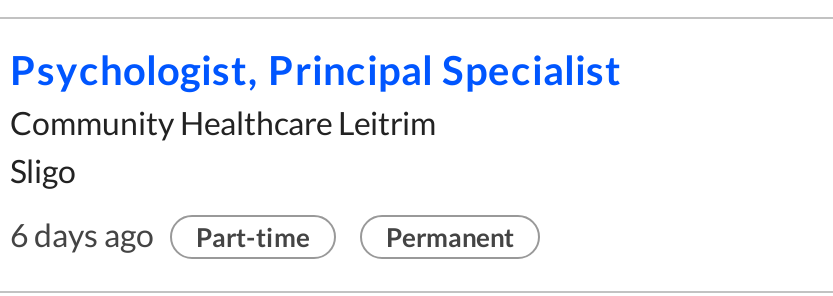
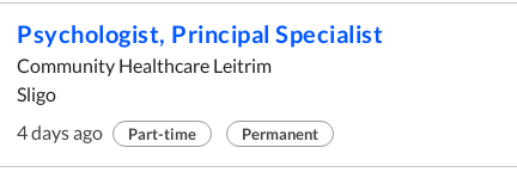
- 6 days ago Part-time
+ 4 days ago Part-time
